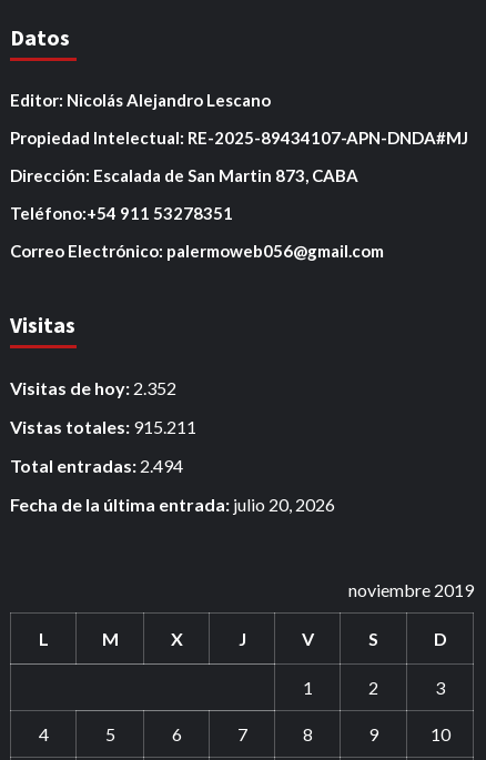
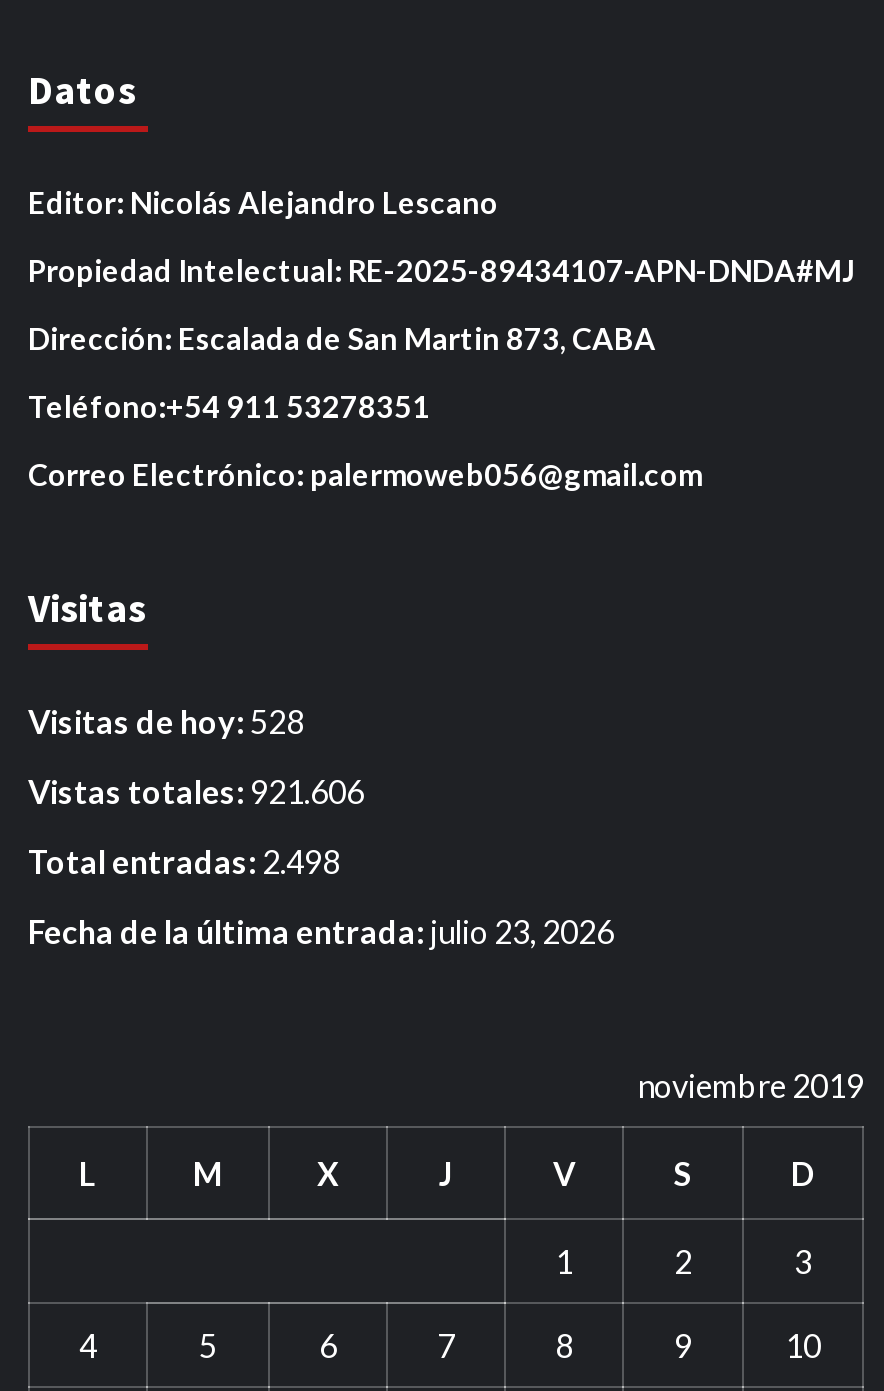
- Visitas de hoy: 2.352
+ Visitas de hoy: 528

- Vistas totales: 915.211
+ Vistas totales: 921.606

- Total entradas: 2.494
+ Total entradas: 2.498

- Fecha de la última entrada: julio 20, 2026
+ Fecha de la última entrada: julio 23, 2026
